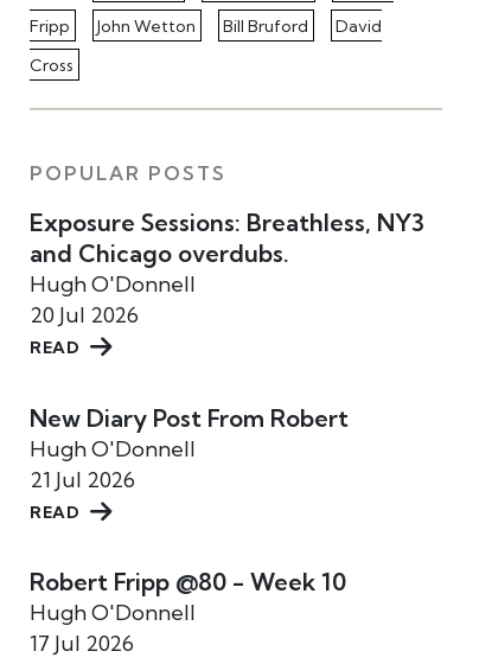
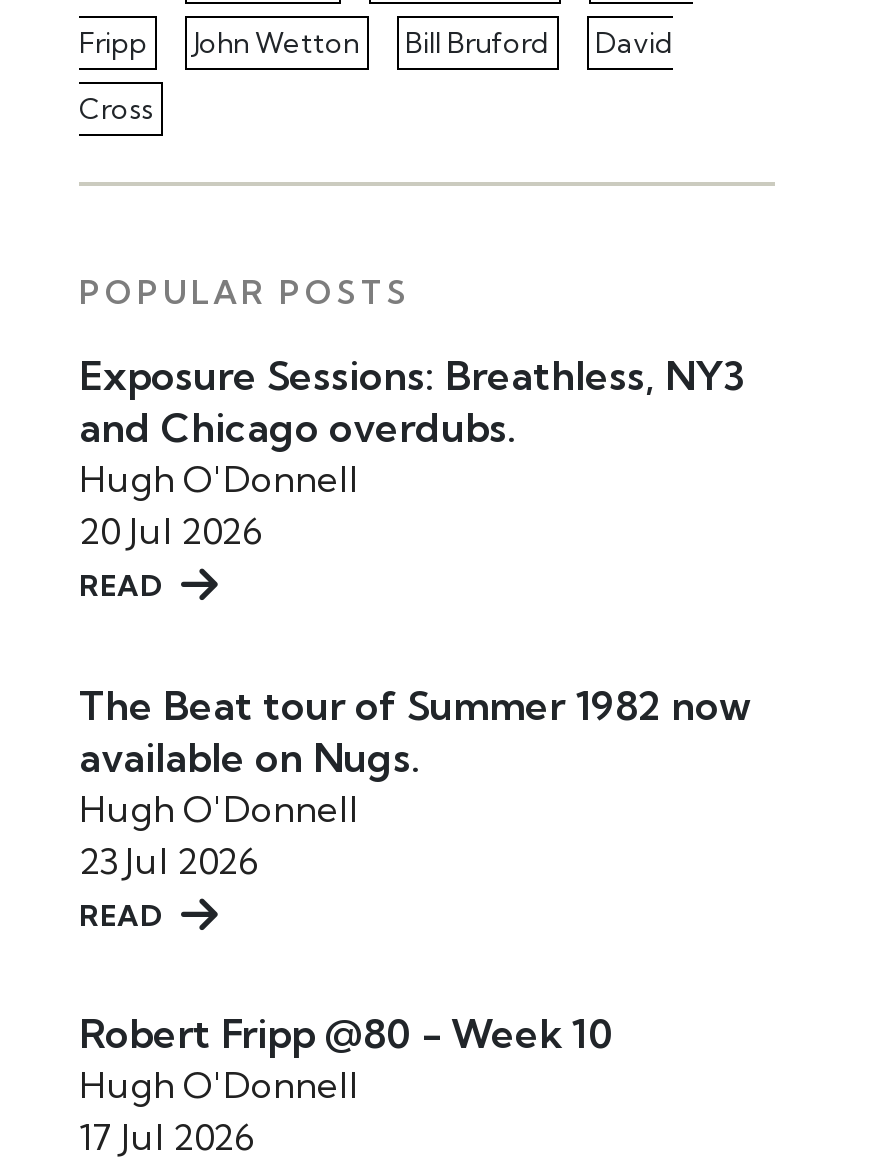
- New Diary Post From Robert
+ The Beat tour of Summer 1982 now
+ available on Nugs.

- 21 Jul 2026
+ 23 Jul 2026
